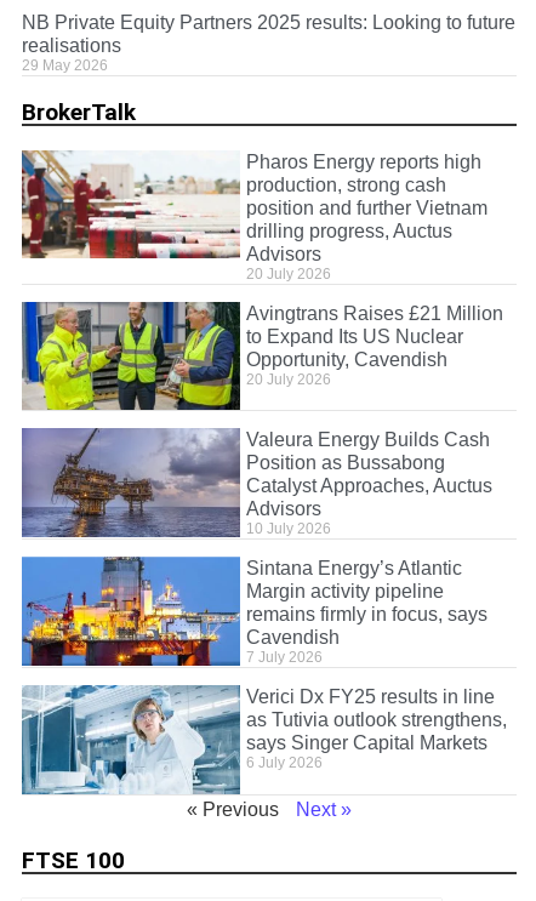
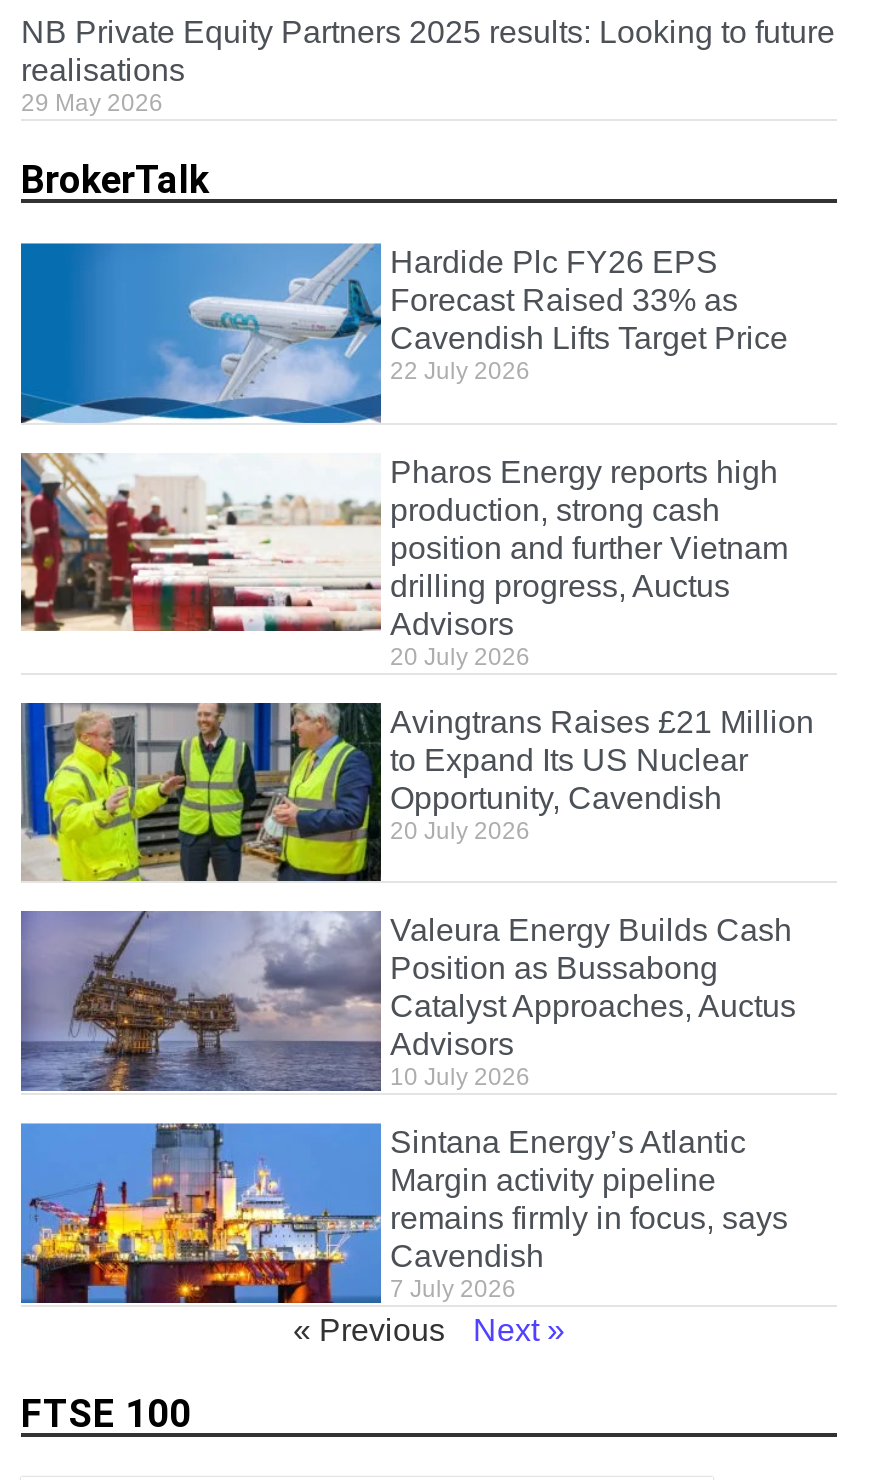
+ [image]
+ Hardide Plc FY26 EPS
+ Forecast Raised 33% as
+ Cavendish Lifts Target Price
+ 22 July 2026

moved down: [image] | Pharos Energy reports high | production, strong cash | ... | Cavendish | 7 July 2026

- [image]
- Verici Dx FY25 results in line
- as Tutivia outlook strengthens,
- says Singer Capital Markets
- 6 July 2026
